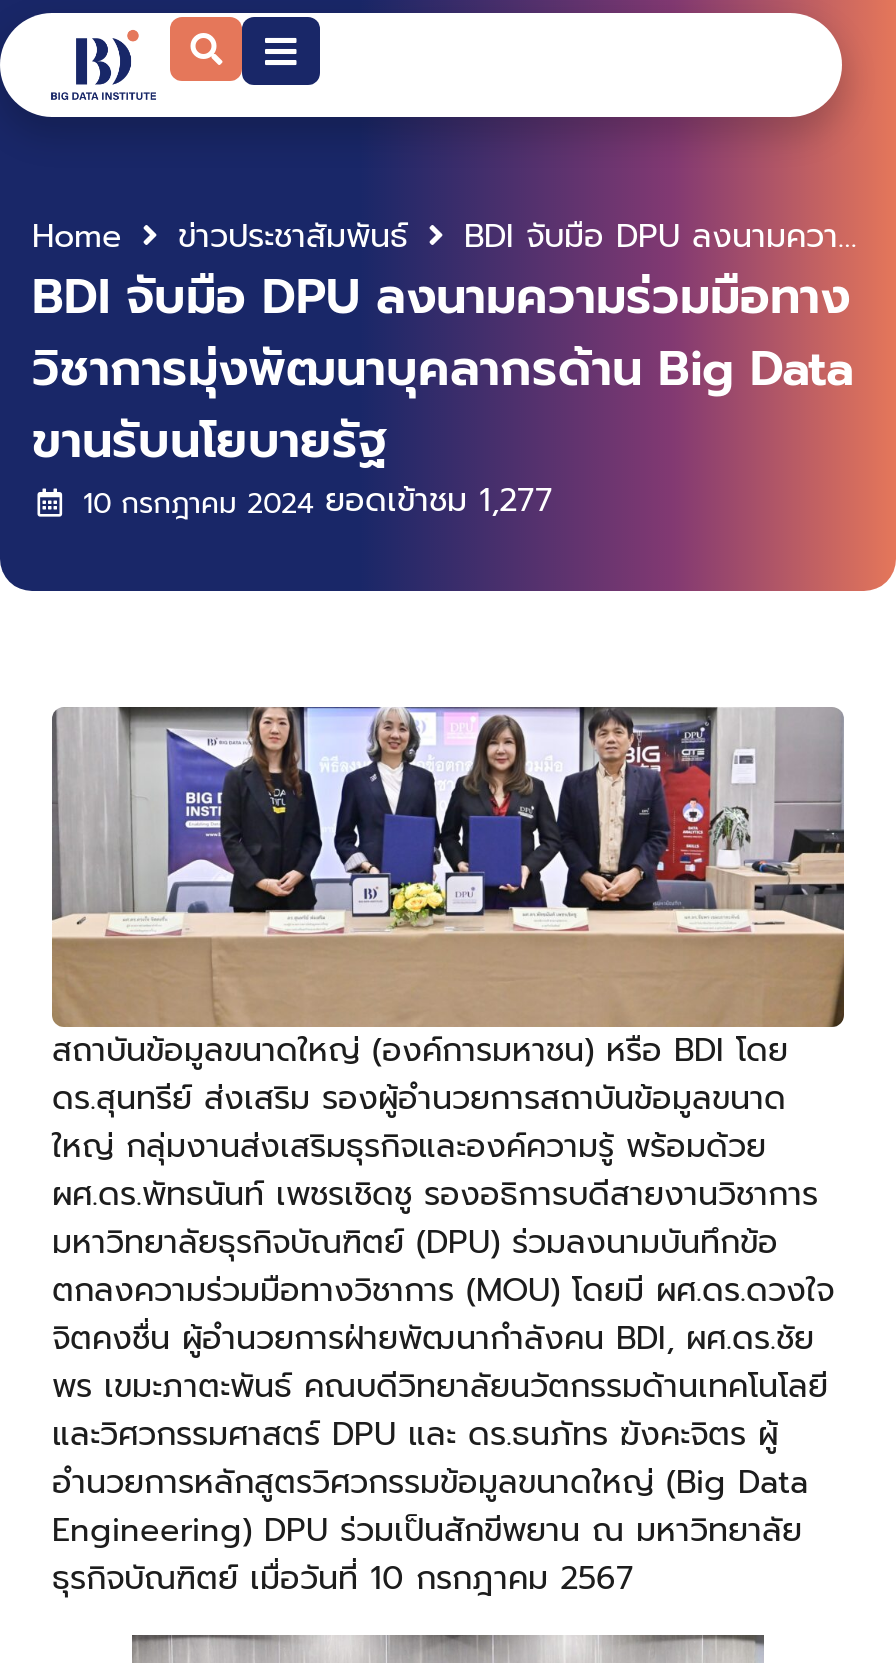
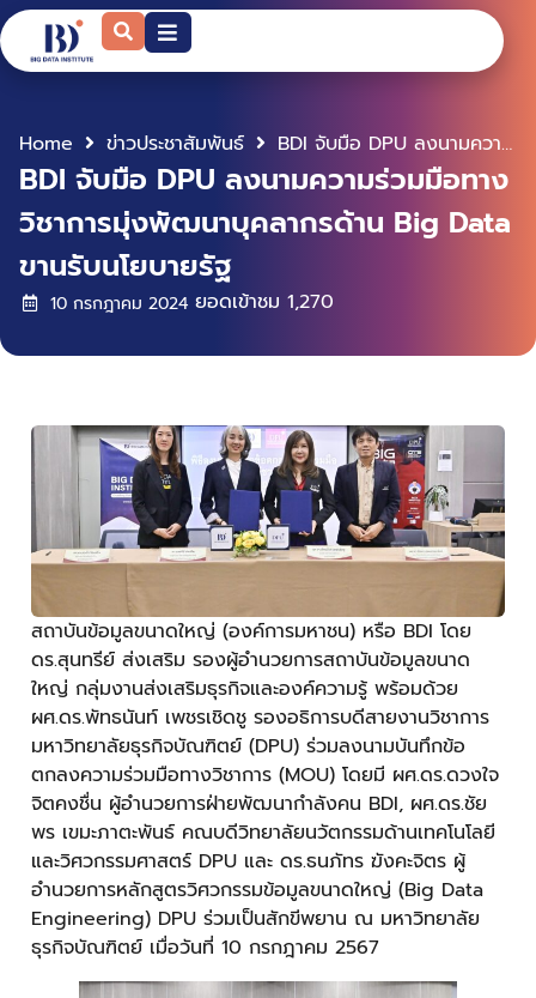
- 10 กรกฎาคม 2024 ยอดเข้าชม 1,277
+ 10 กรกฎาคม 2024 ยอดเข้าชม 1,270
